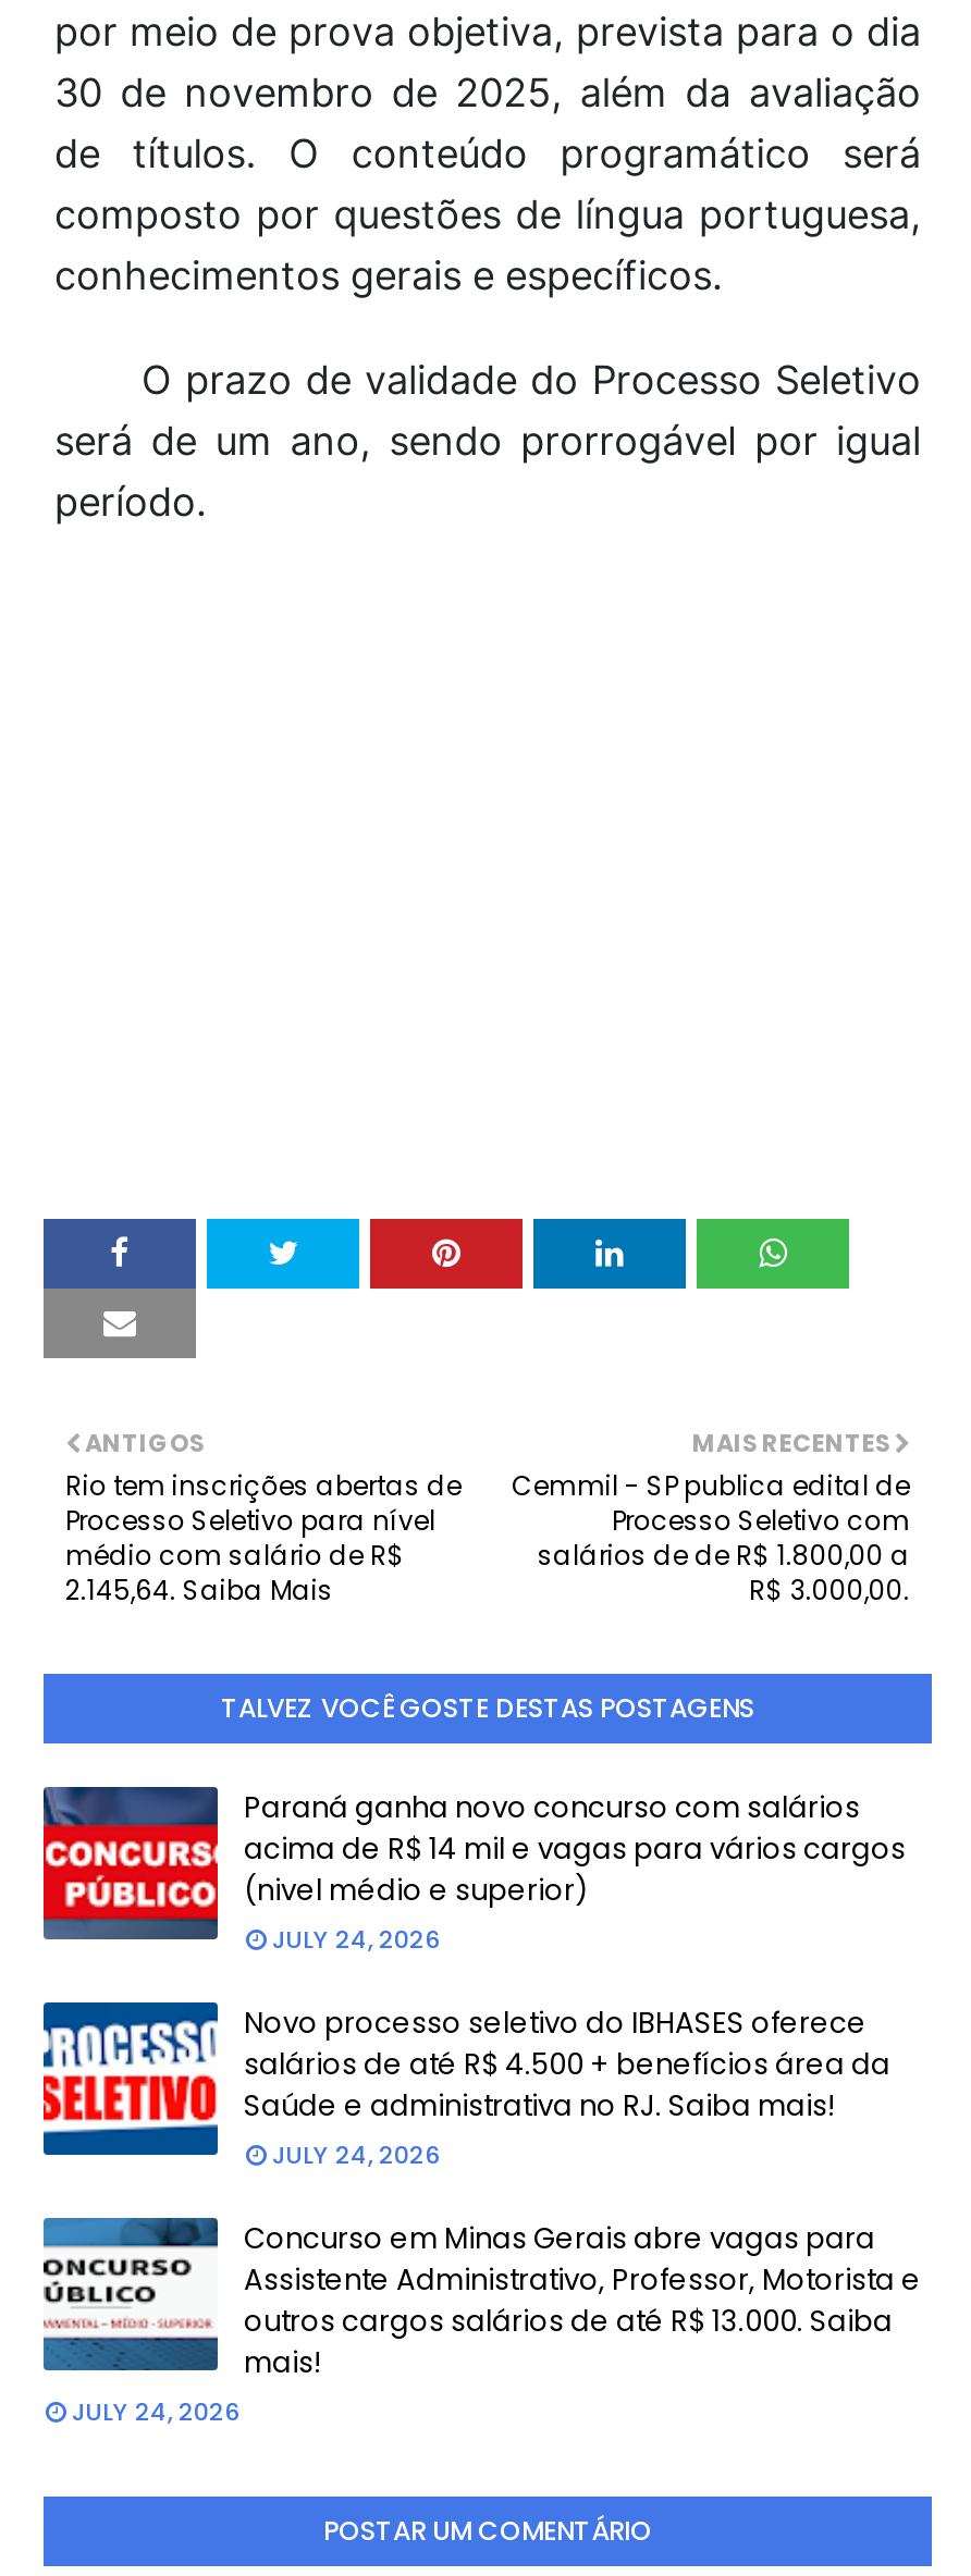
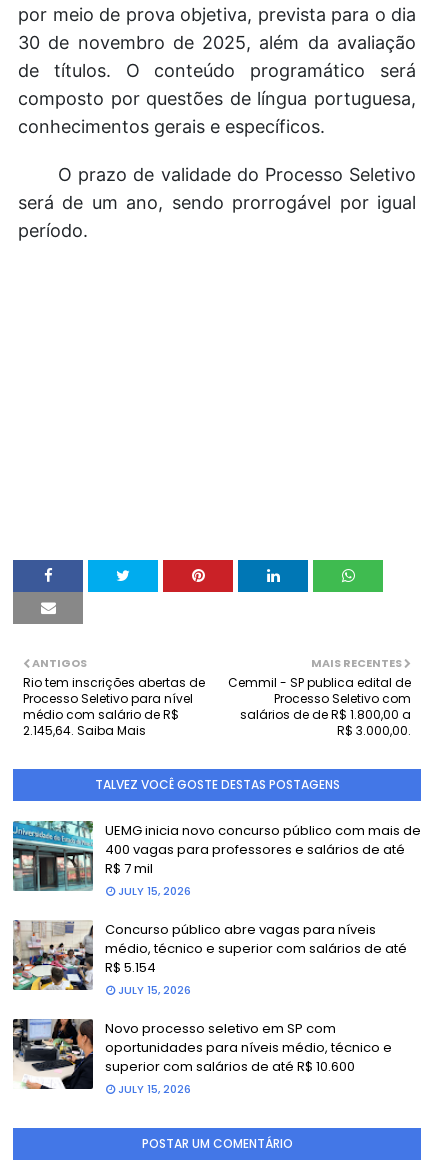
- [image]
- Paraná ganha novo concurso com salários
- acima de R$ 14 mil e vagas para vários cargos
- (nivel médio e superior)
- JULY 24, 2026
+ [image]
+ UEMG inicia novo concurso público com mais de
+ 400 vagas para professores e salários de até
+ R$ 7 mil
+ JULY 15, 2026

- [image]
- Novo processo seletivo do IBHASES oferece
- salários de até R$ 4.500 + benefícios área da
- Saúde e administrativa no RJ. Saiba mais!
- JULY 24, 2026
+ [image]
+ Concurso público abre vagas para níveis
+ médio, técnico e superior com salários de até
+ R$ 5.154
+ JULY 15, 2026

- [image]
- Concurso em Minas Gerais abre vagas para
- Assistente Administrativo, Professor, Motorista e
- outros cargos salários de até R$ 13.000. Saiba
- mais!
- JULY 24, 2026
+ [image]
+ Novo processo seletivo em SP com
+ oportunidades para níveis médio, técnico e
+ superior com salários de até R$ 10.600
+ JULY 15, 2026
